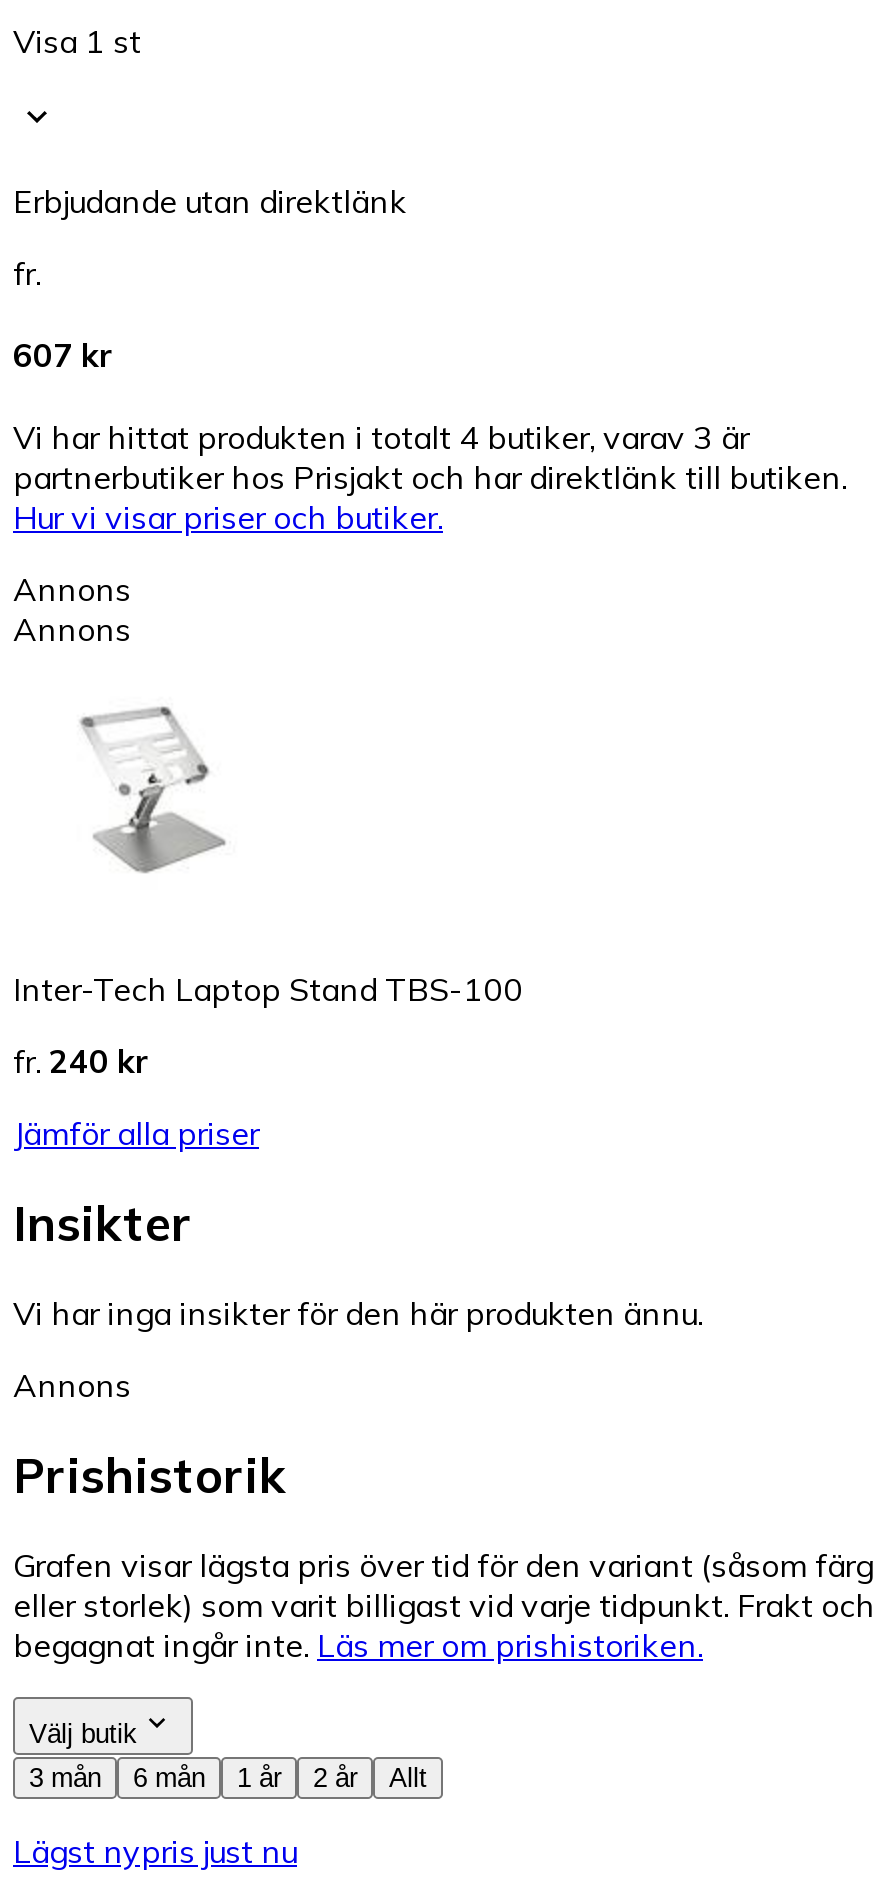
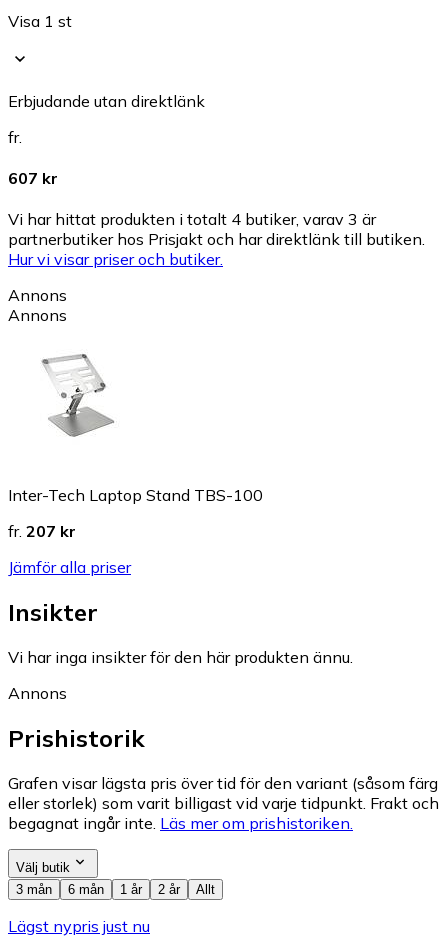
- fr. 240 kr
+ fr. 207 kr
